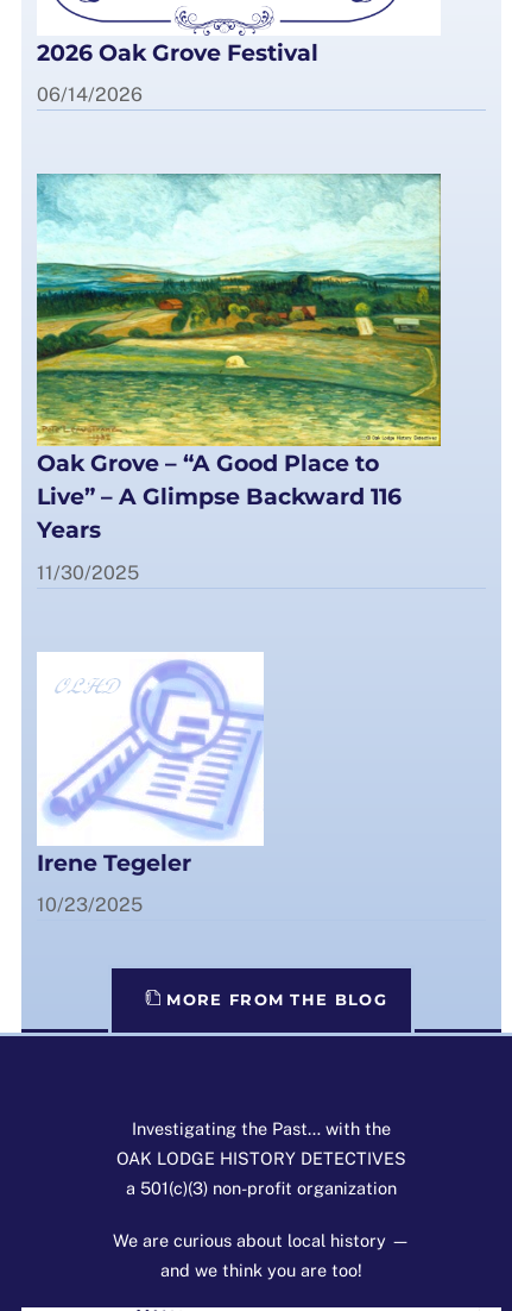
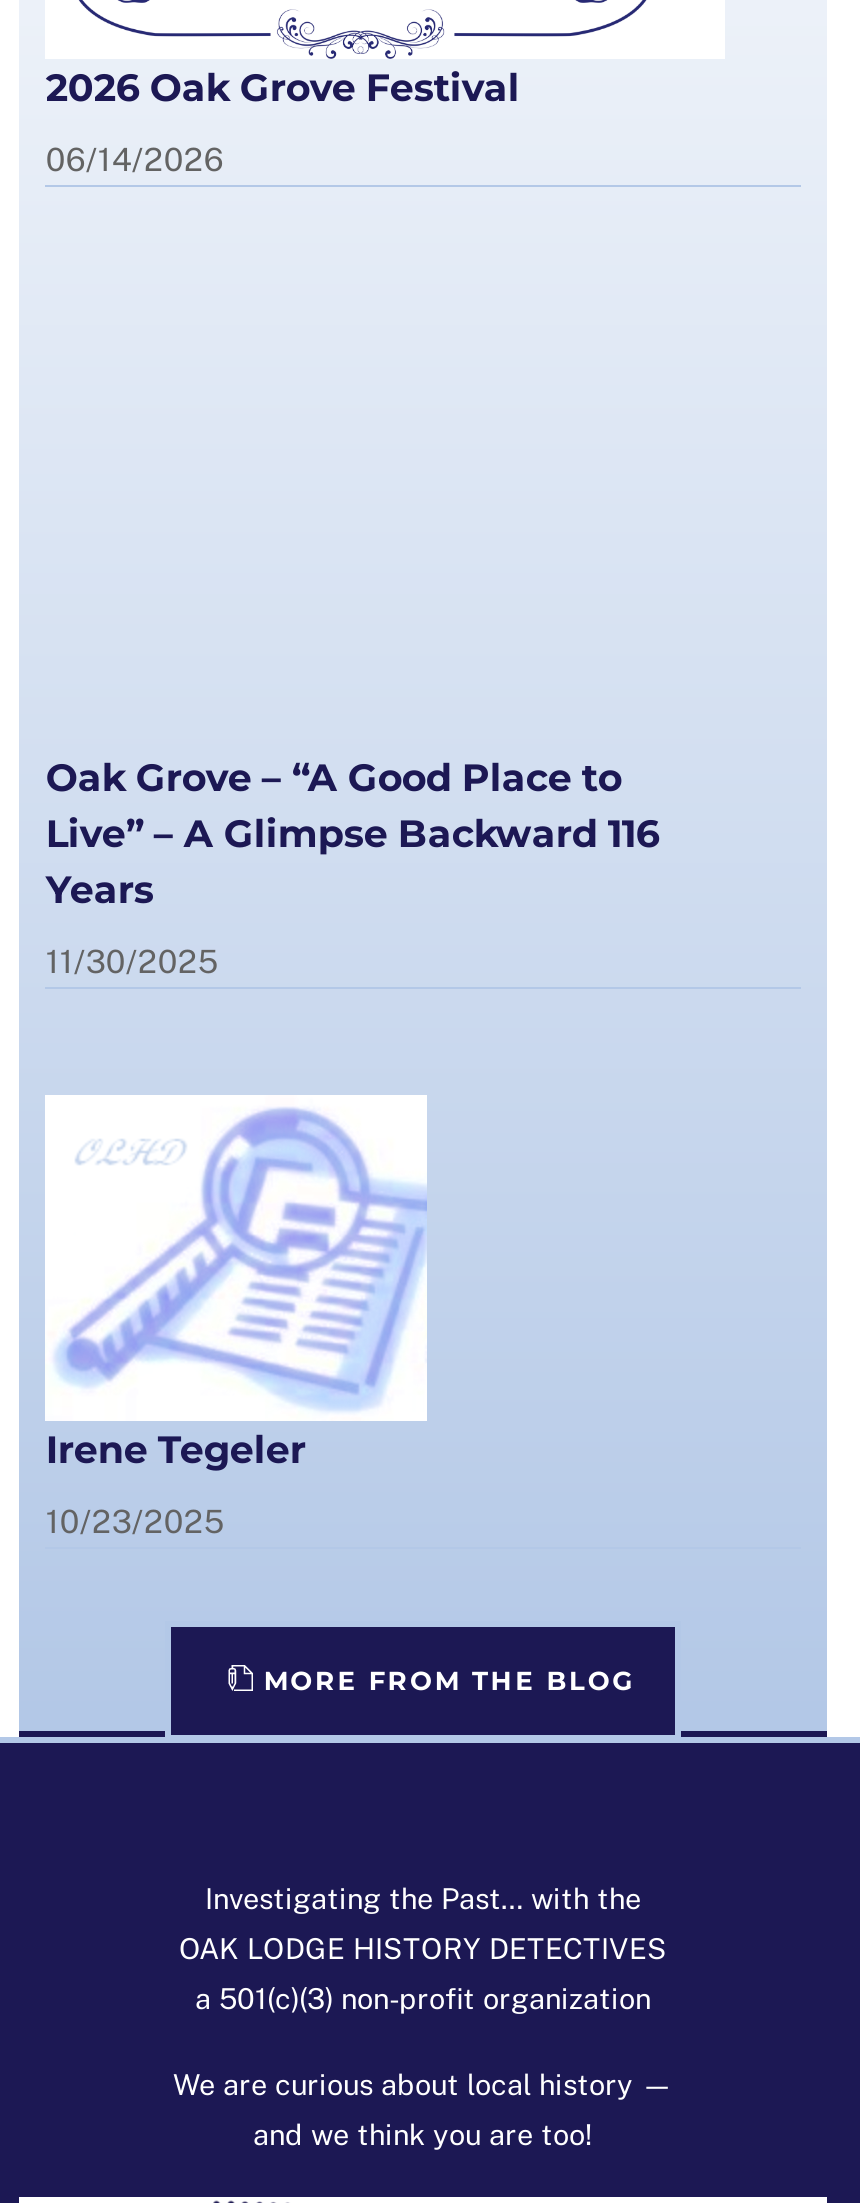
- [image]
